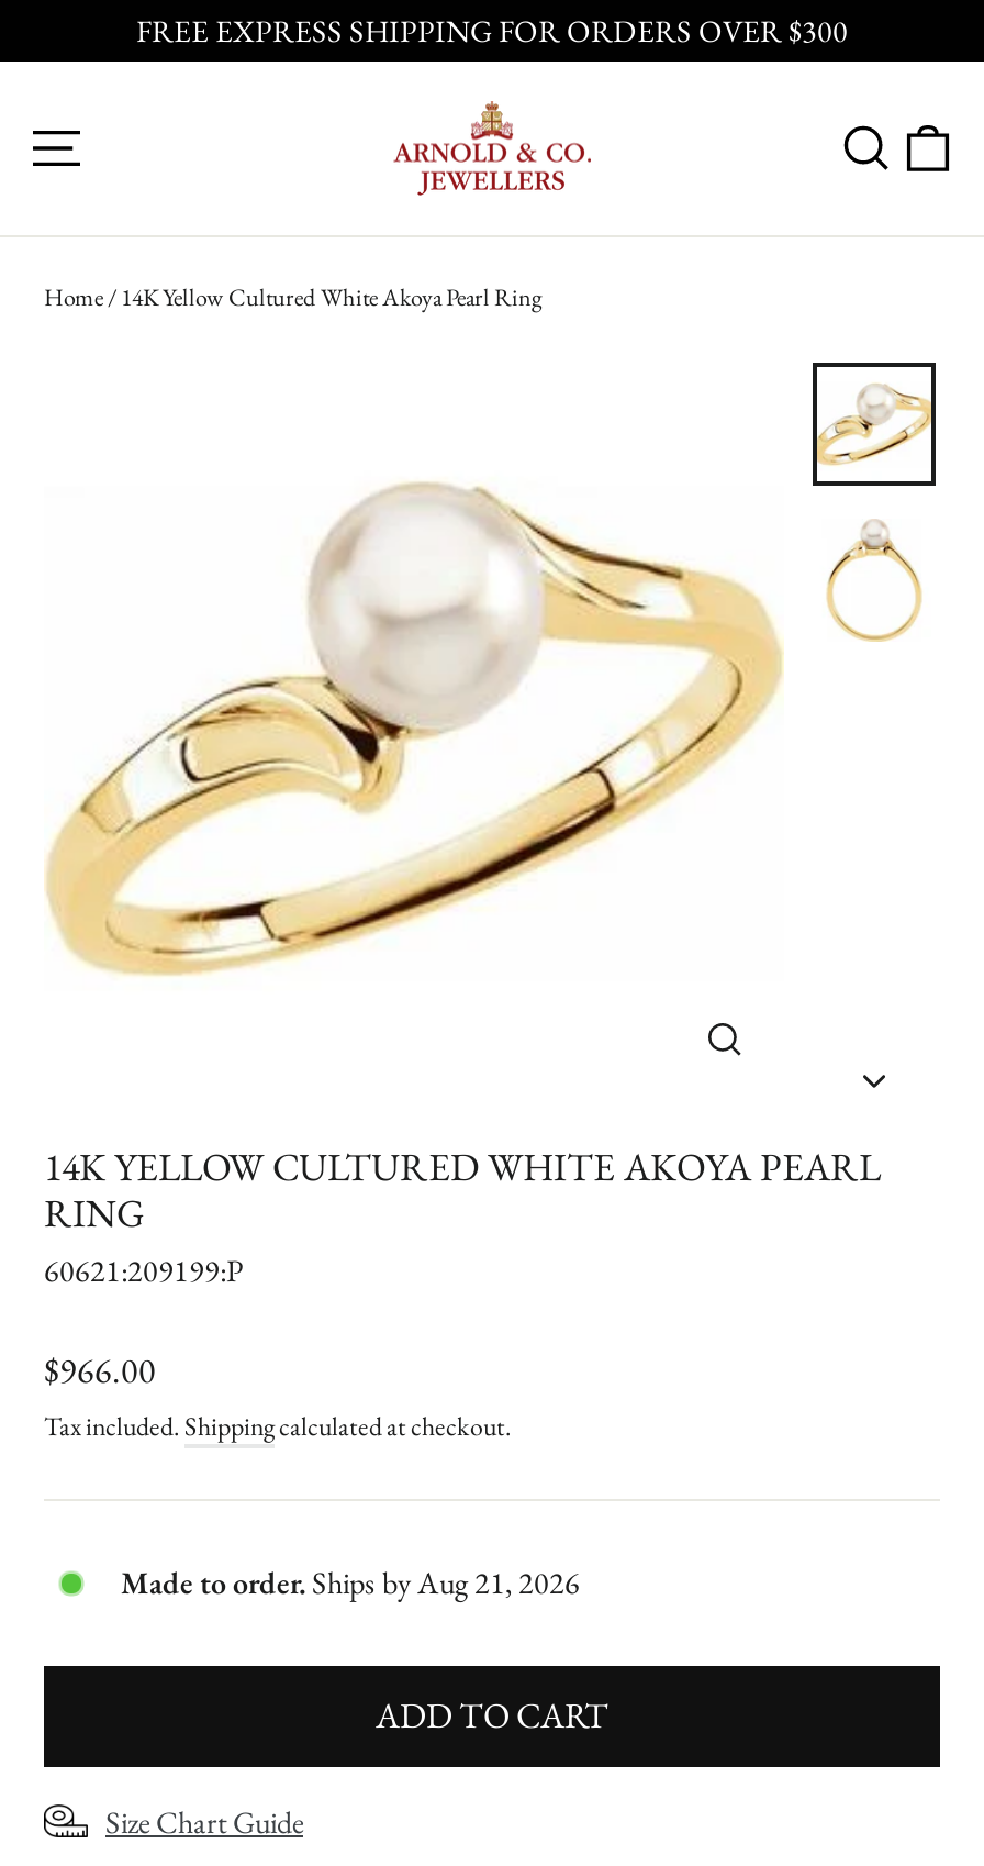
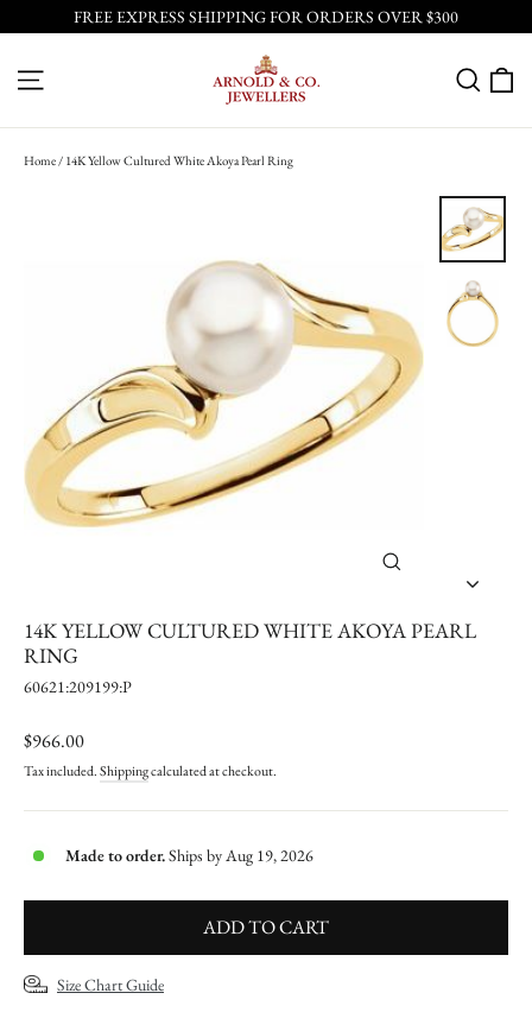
- Made to order. Ships by Aug 21, 2026
+ Made to order. Ships by Aug 19, 2026
